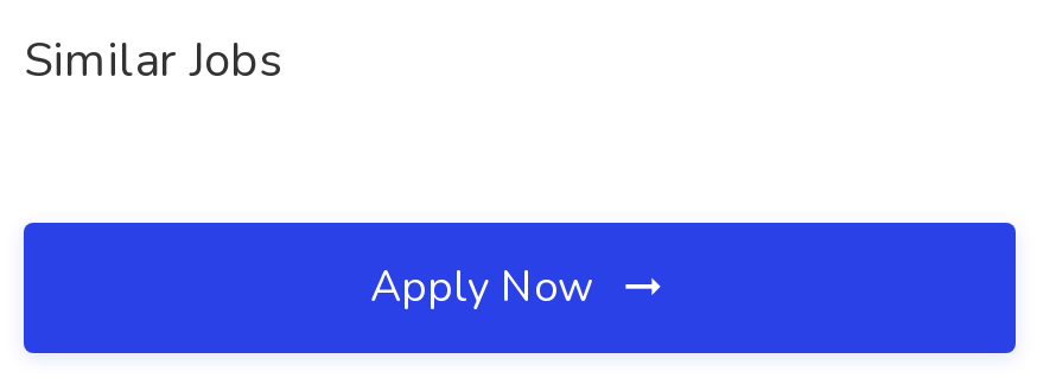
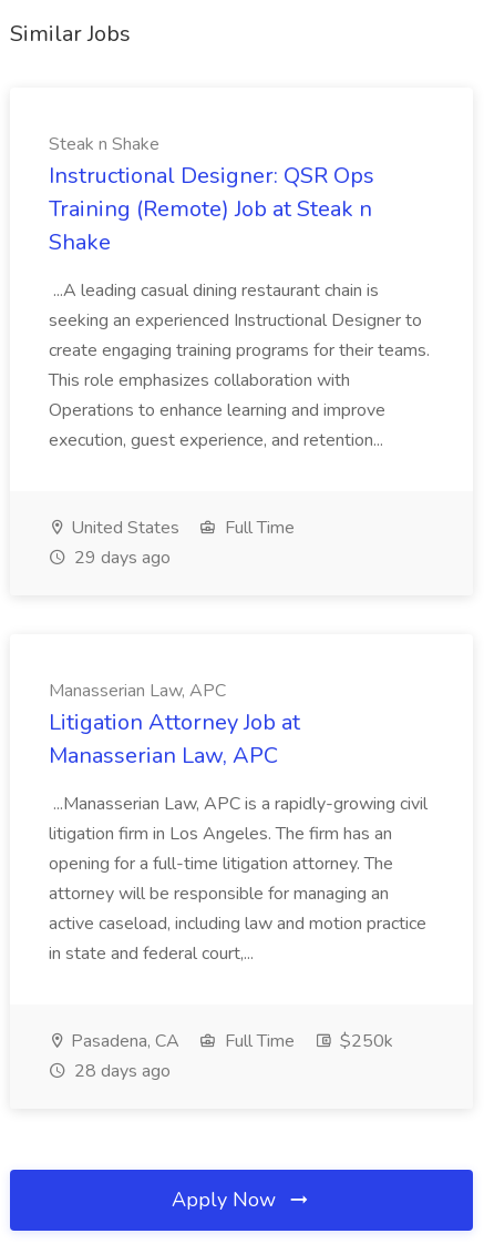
+ Steak n Shake
+ Instructional Designer: QSR Ops
+ Training (Remote) Job at Steak n
+ Shake
+ ...A leading casual dining restaurant chain is
+ seeking an experienced Instructional Designer to
+ create engaging training programs for their teams.
+ This role emphasizes collaboration with
+ Operations to enhance learning and improve
+ execution, guest experience, and retention...

+ Manasserian Law, APC
+ Litigation Attorney Job at
+ Manasserian Law, APC
+ ...Manasserian Law, APC is a rapidly-growing civil
+ litigation firm in Los Angeles. The firm has an
+ opening for a full-time litigation attorney. The
+ attorney will be responsible for managing an
+ active caseload, including law and motion practice
+ in state and federal court,...

+ United States
+ Full Time
+ 29 days ago

+ Pasadena, CA
+ Full Time
+ $250k
+ 28 days ago
